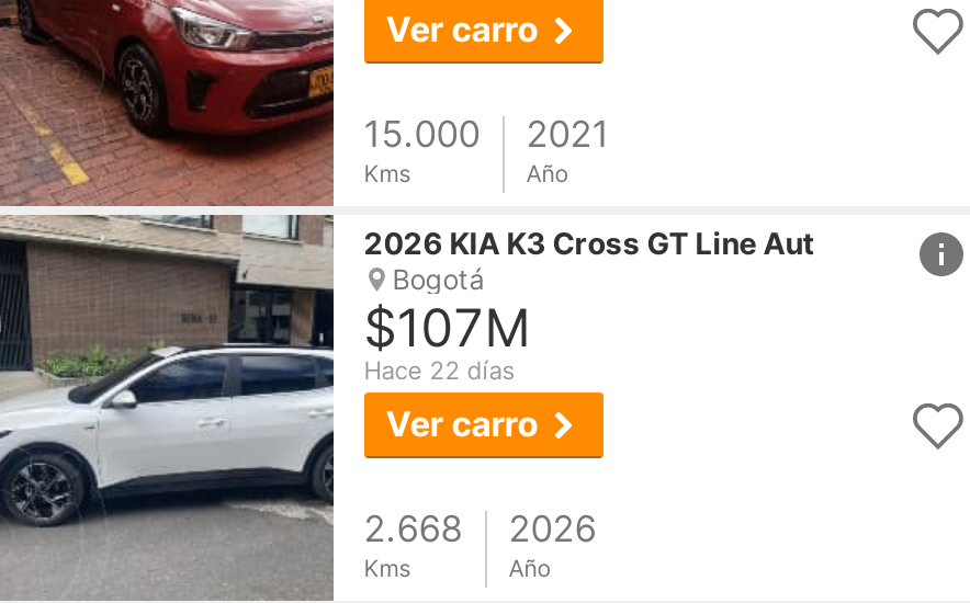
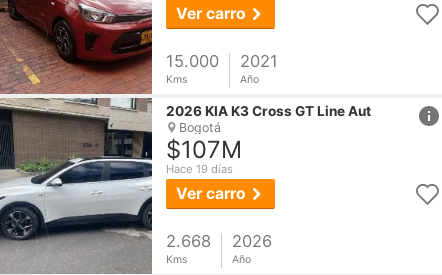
- Hace 22 días
+ Hace 19 días
